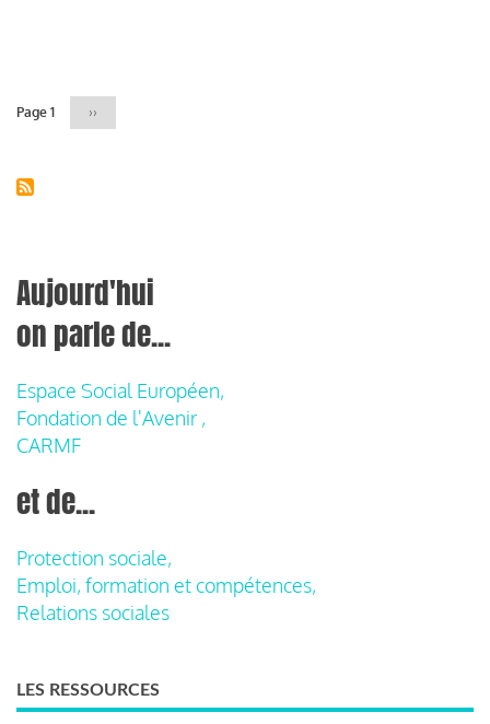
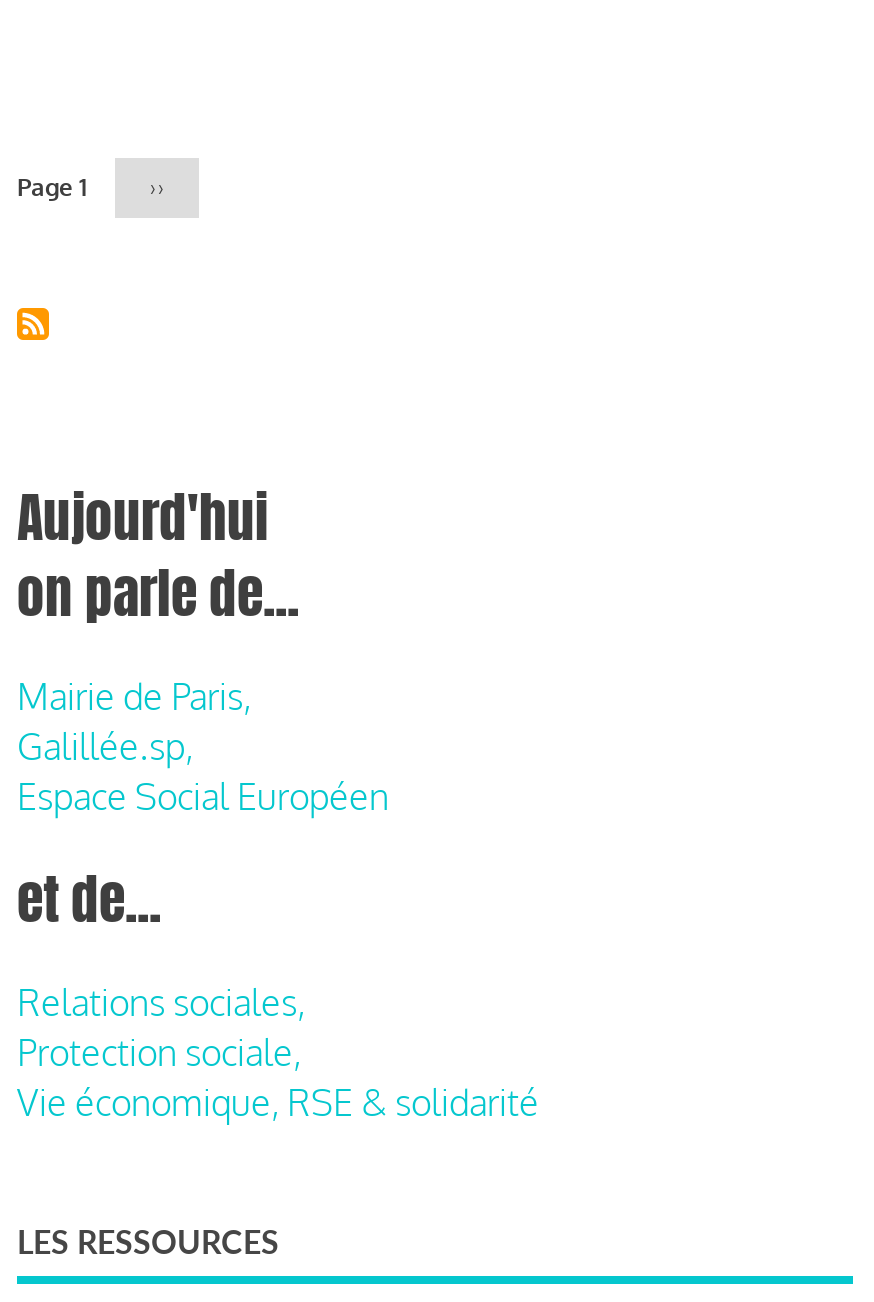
- Espace Social Européen,
- Fondation de l'Avenir ,
- CARMF
+ Mairie de Paris,
+ Galillée.sp,
+ Espace Social Européen

+ Relations sociales,

moved down: Protection sociale,

- Emploi, formation et compétences,
- Relations sociales
+ Vie économique, RSE & solidarité
